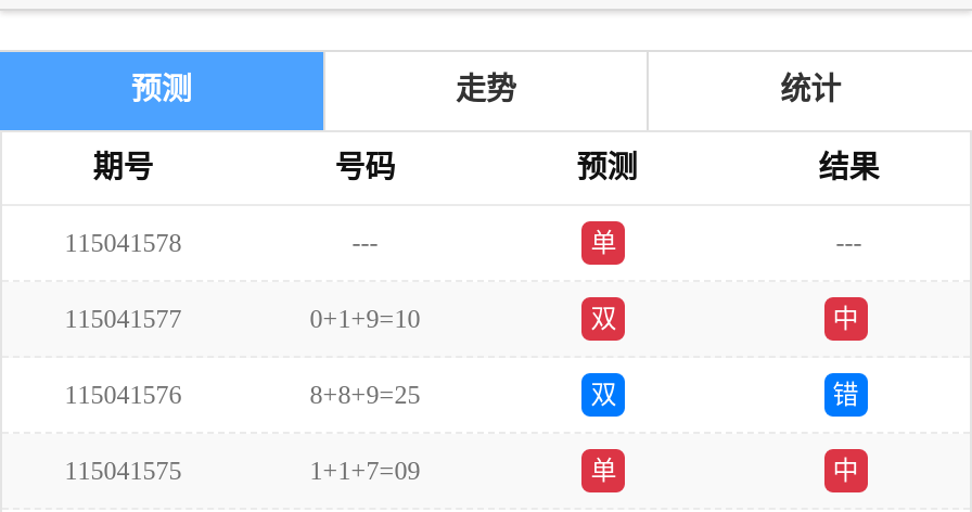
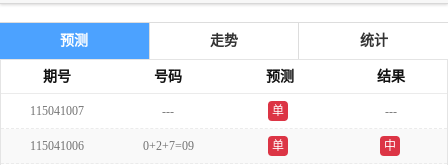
- 115041578
+ 115041007

- 115041577
- 0+1+9=10
- 双
- 中
- 115041576
- 8+8+9=25
- 双
- 错
- 115041575
- 1+1+7=09
+ 115041006
+ 0+2+7=09
